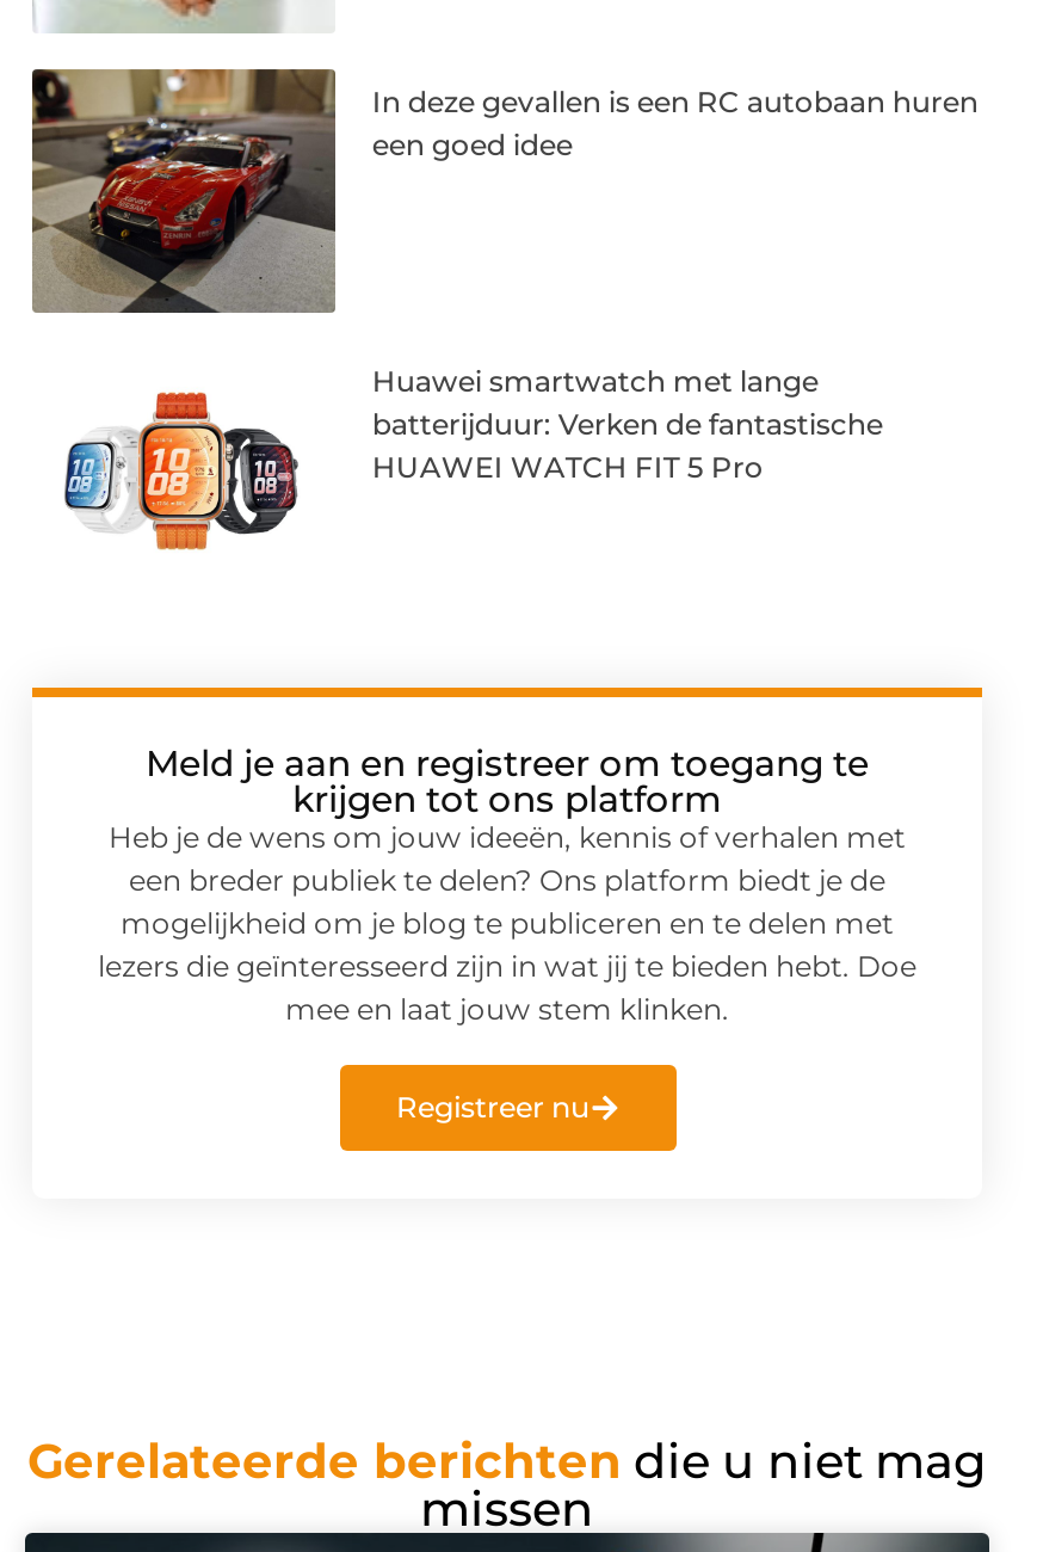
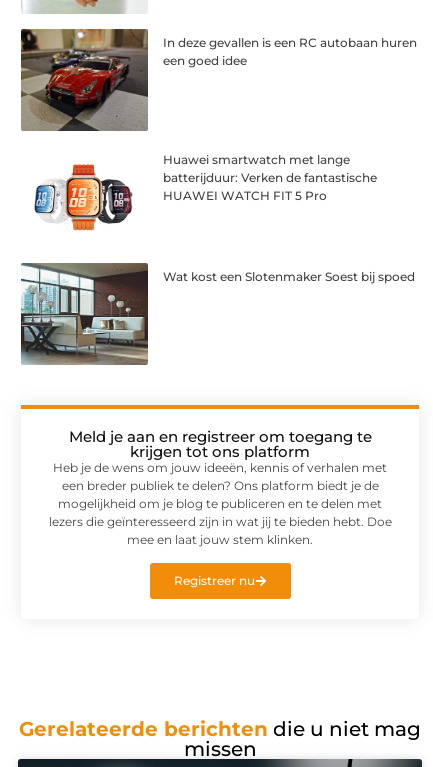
+ [image]
+ Wat kost een Slotenmaker Soest bij spoed
